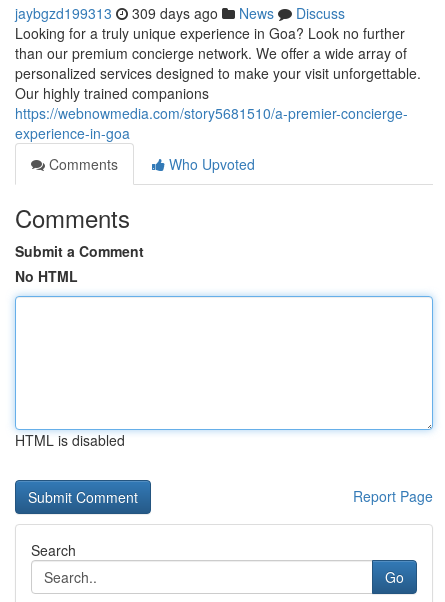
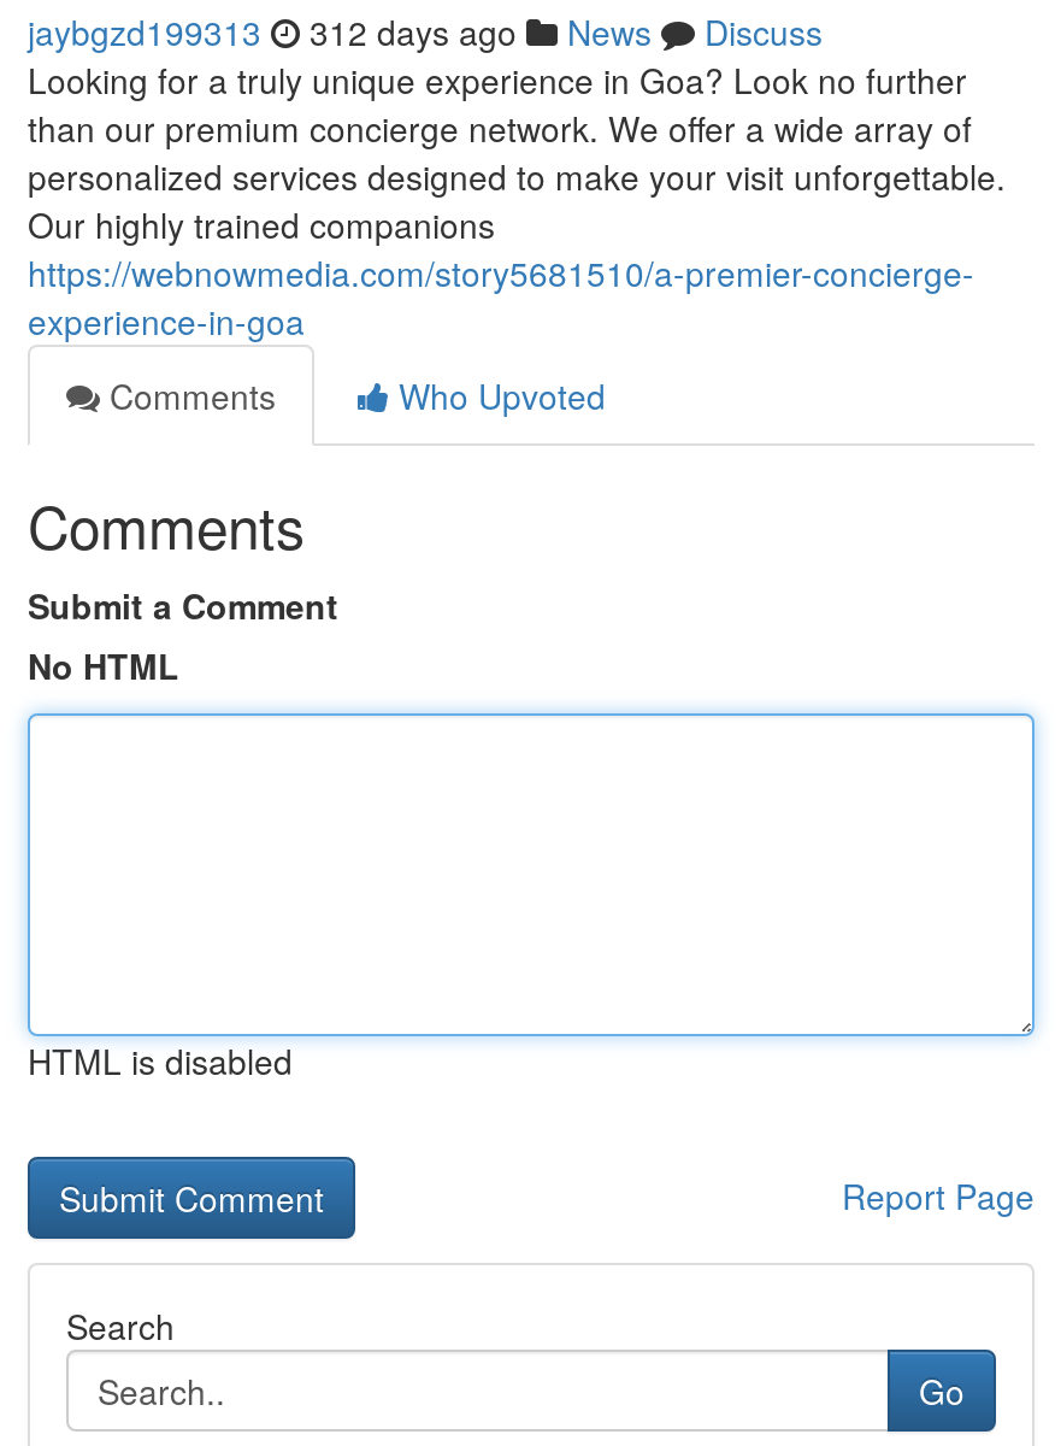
- jaybgzd199313 309 days ago News Discuss
+ jaybgzd199313 312 days ago News Discuss
